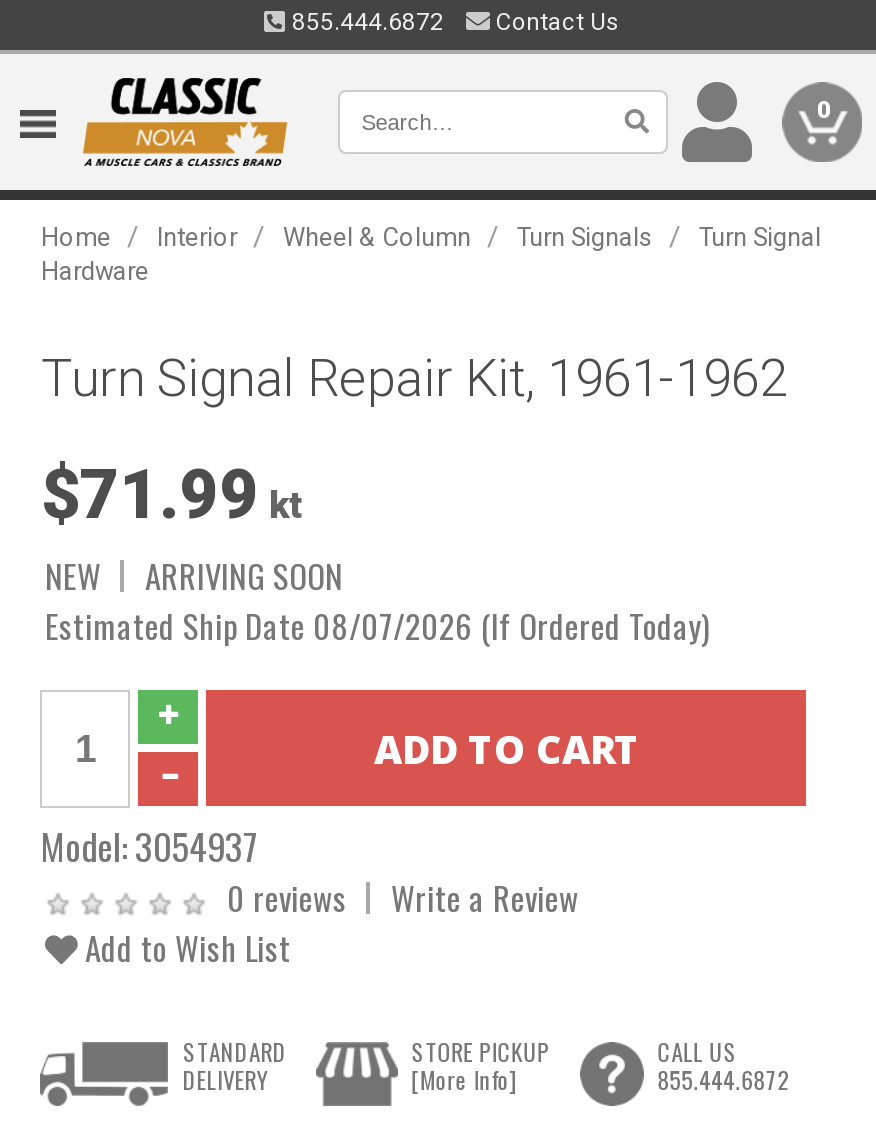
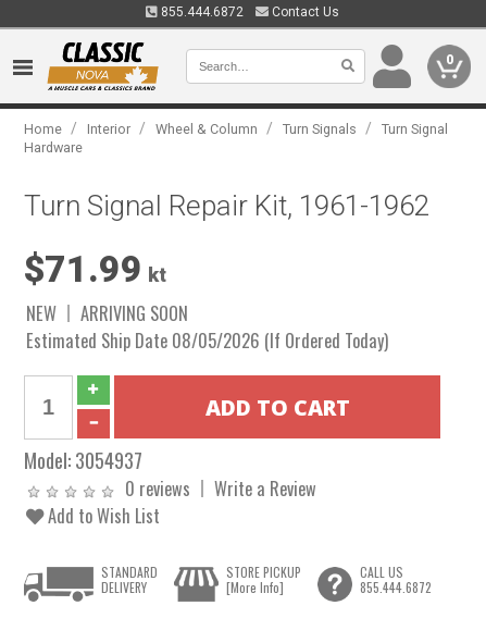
- Estimated Ship Date 08/07/2026 (If Ordered Today)
+ Estimated Ship Date 08/05/2026 (If Ordered Today)
